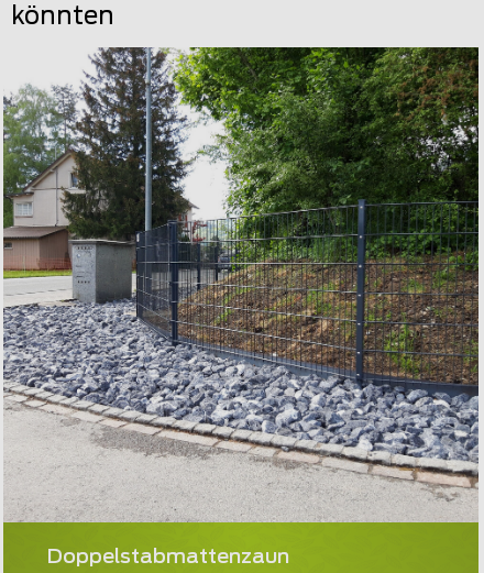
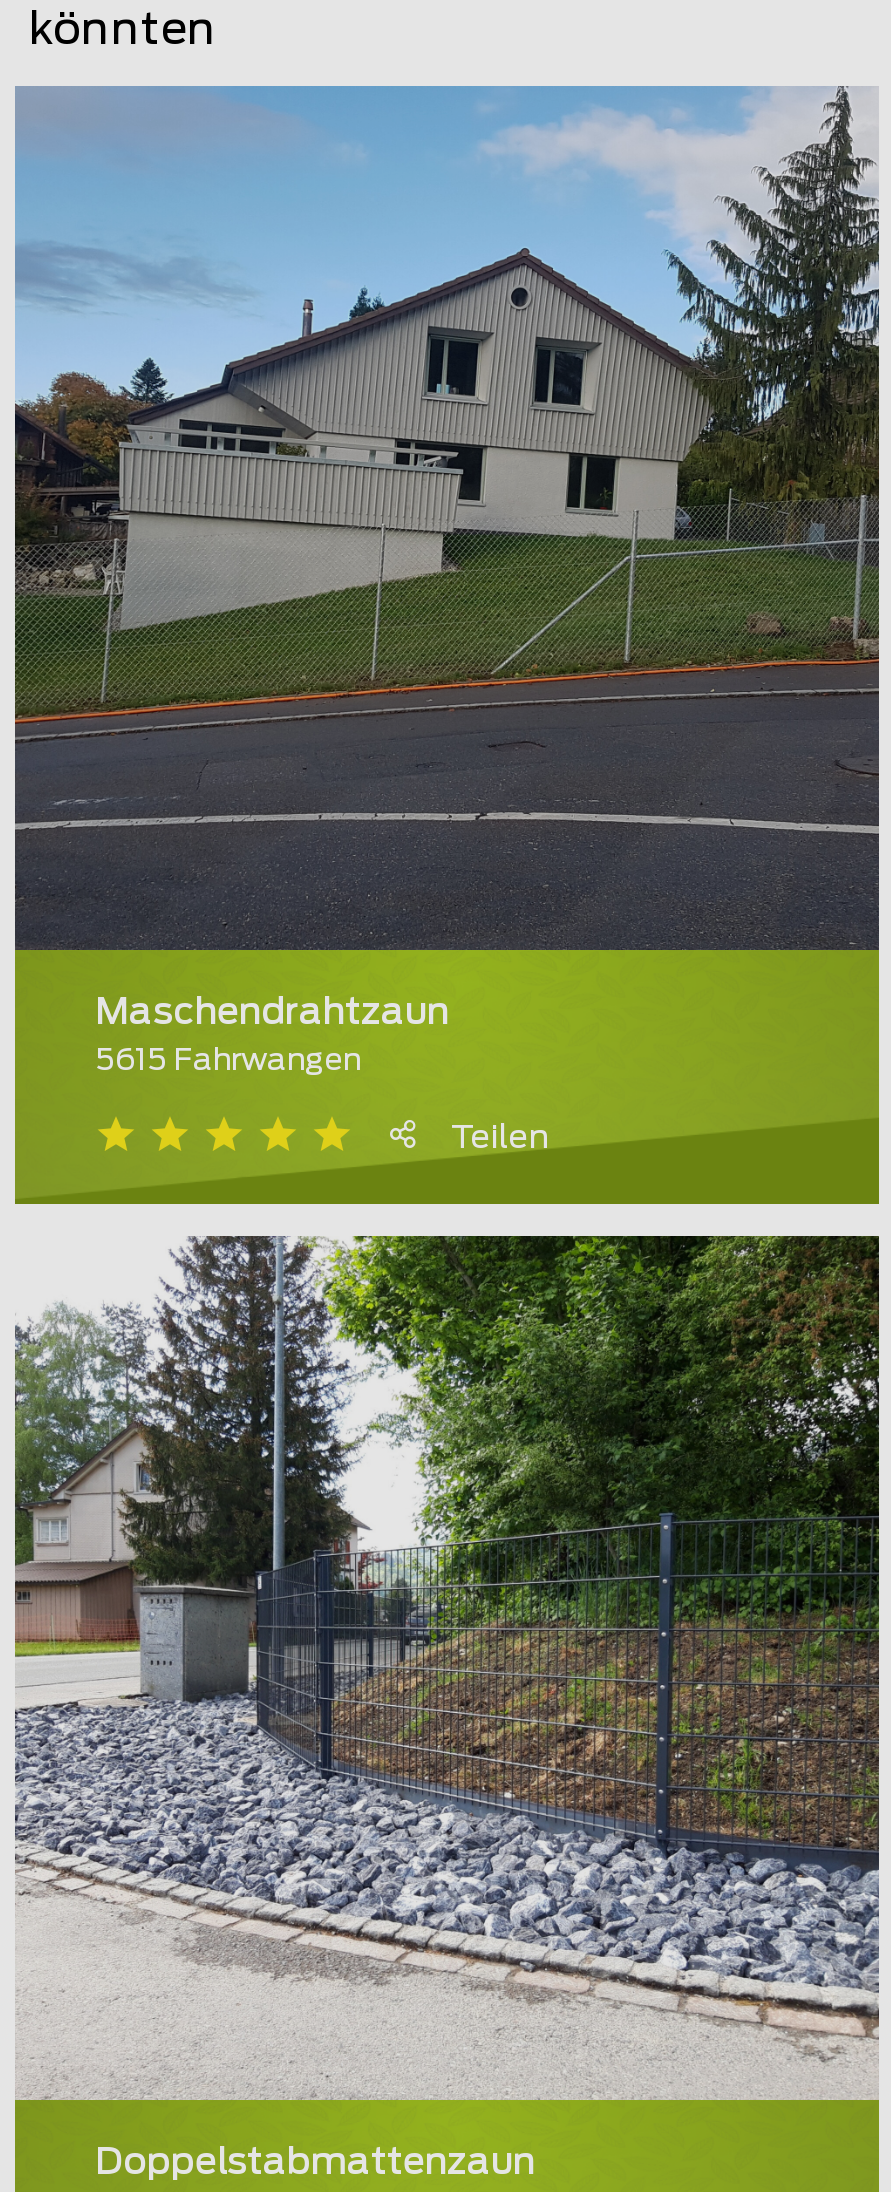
+ [image]
+ Maschendrahtzaun
+ 5615 Fahrwangen
+ Teilen
